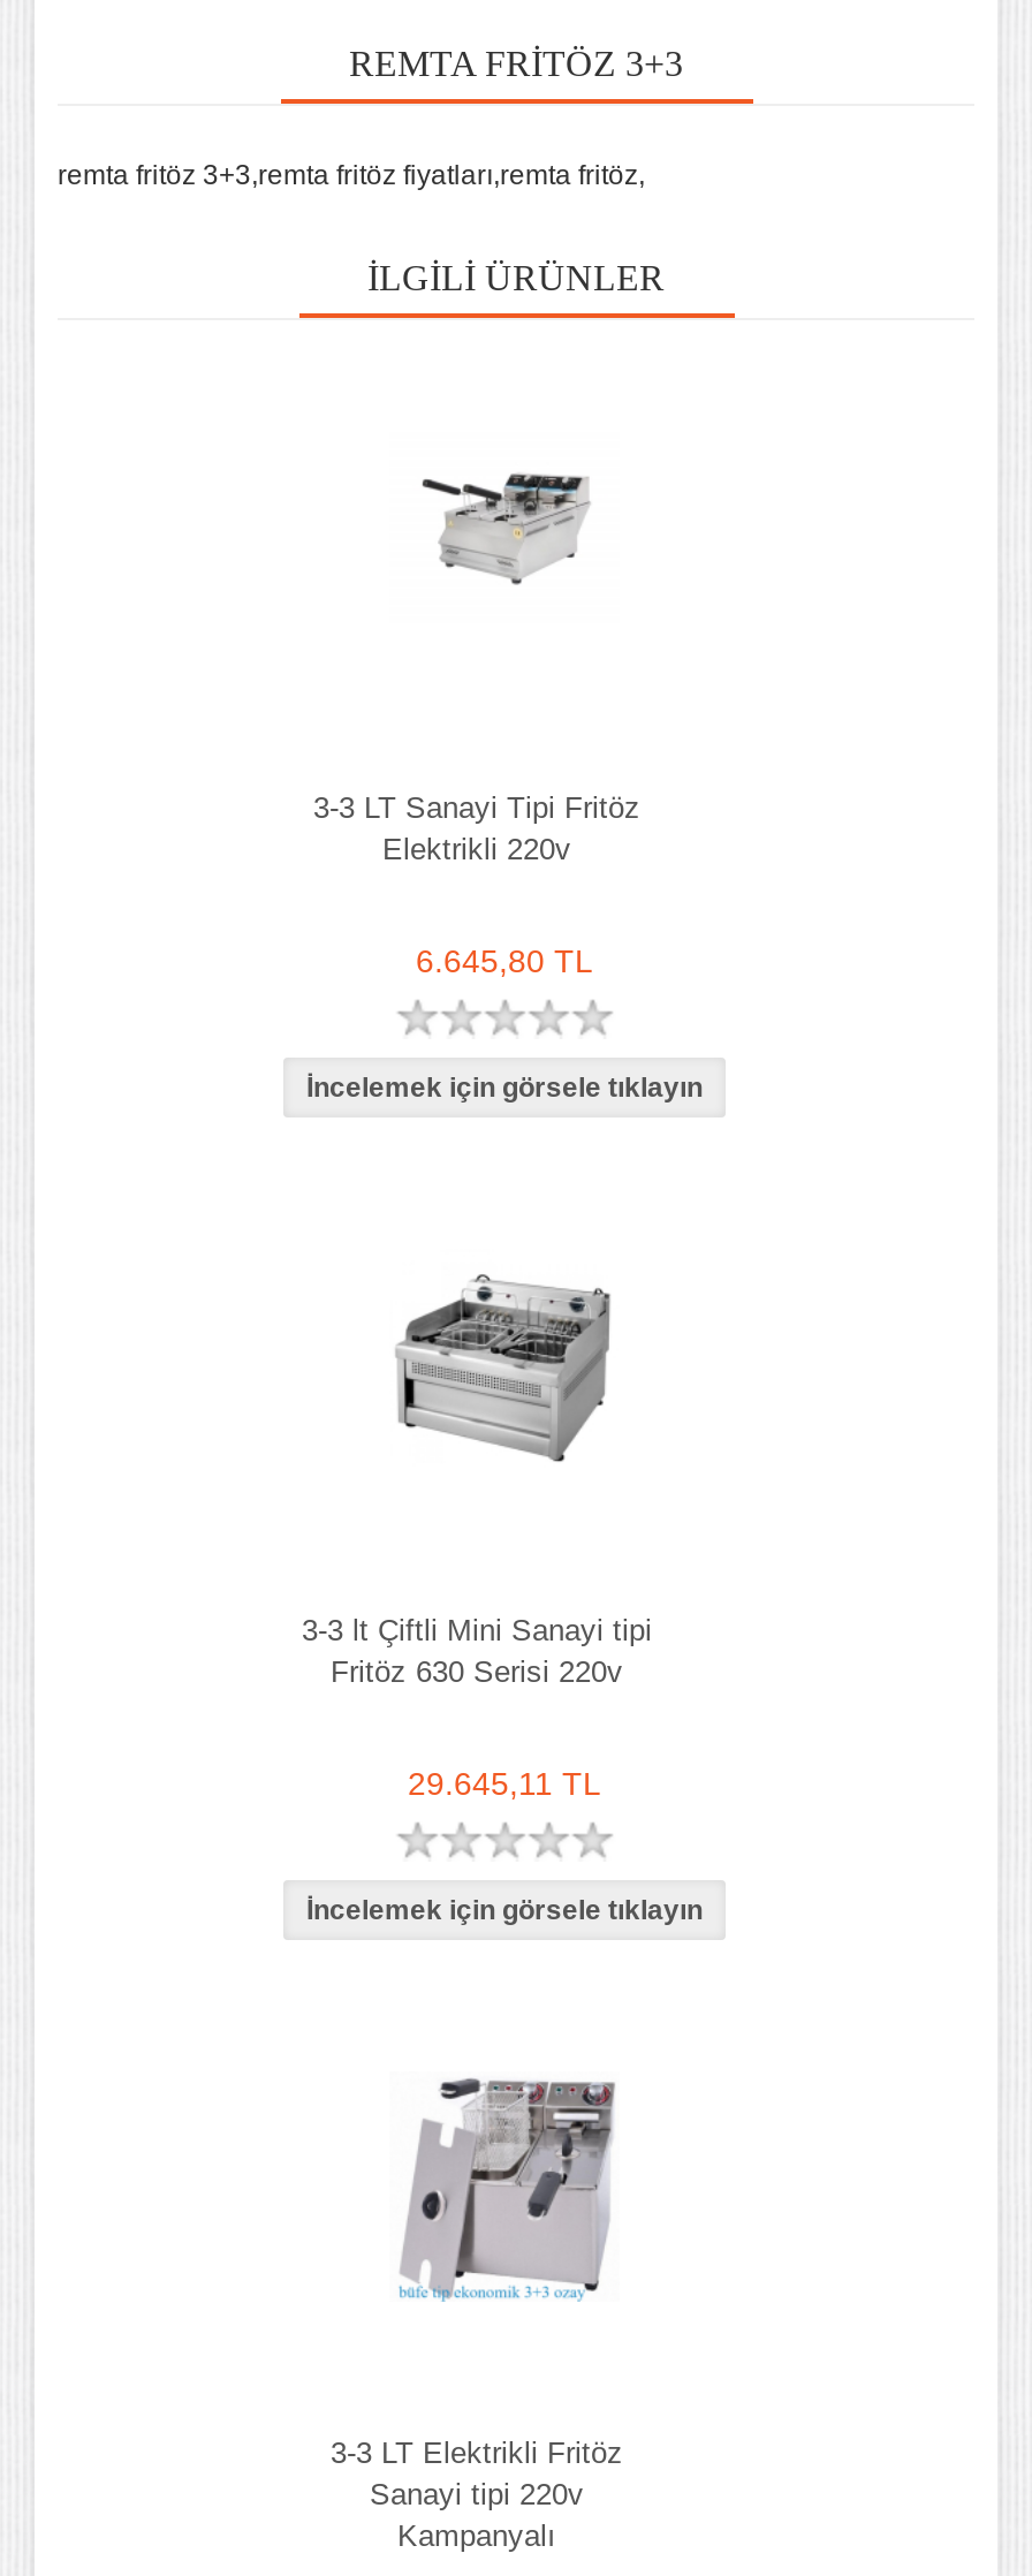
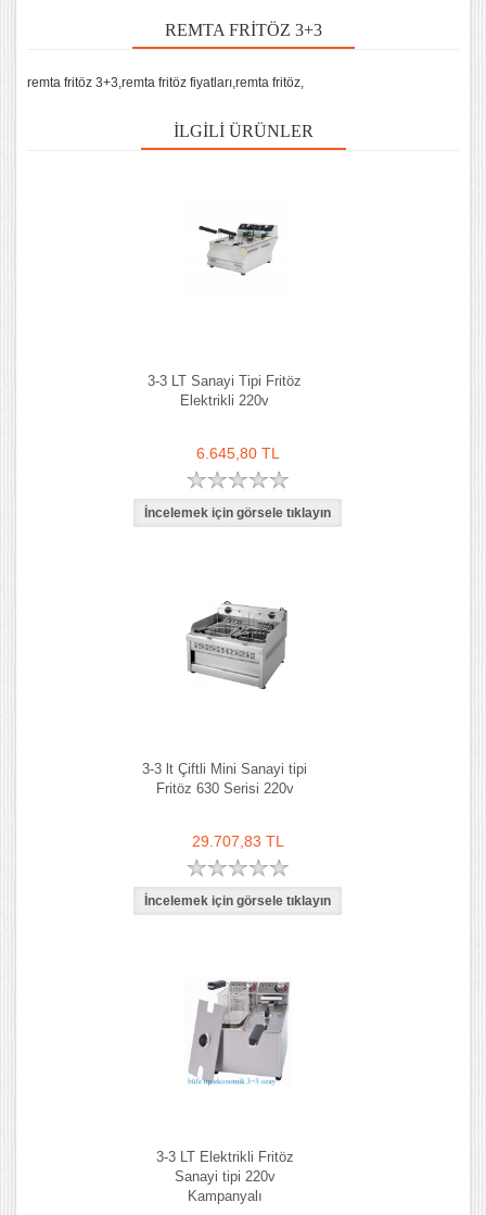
- 29.645,11 TL
+ 29.707,83 TL
